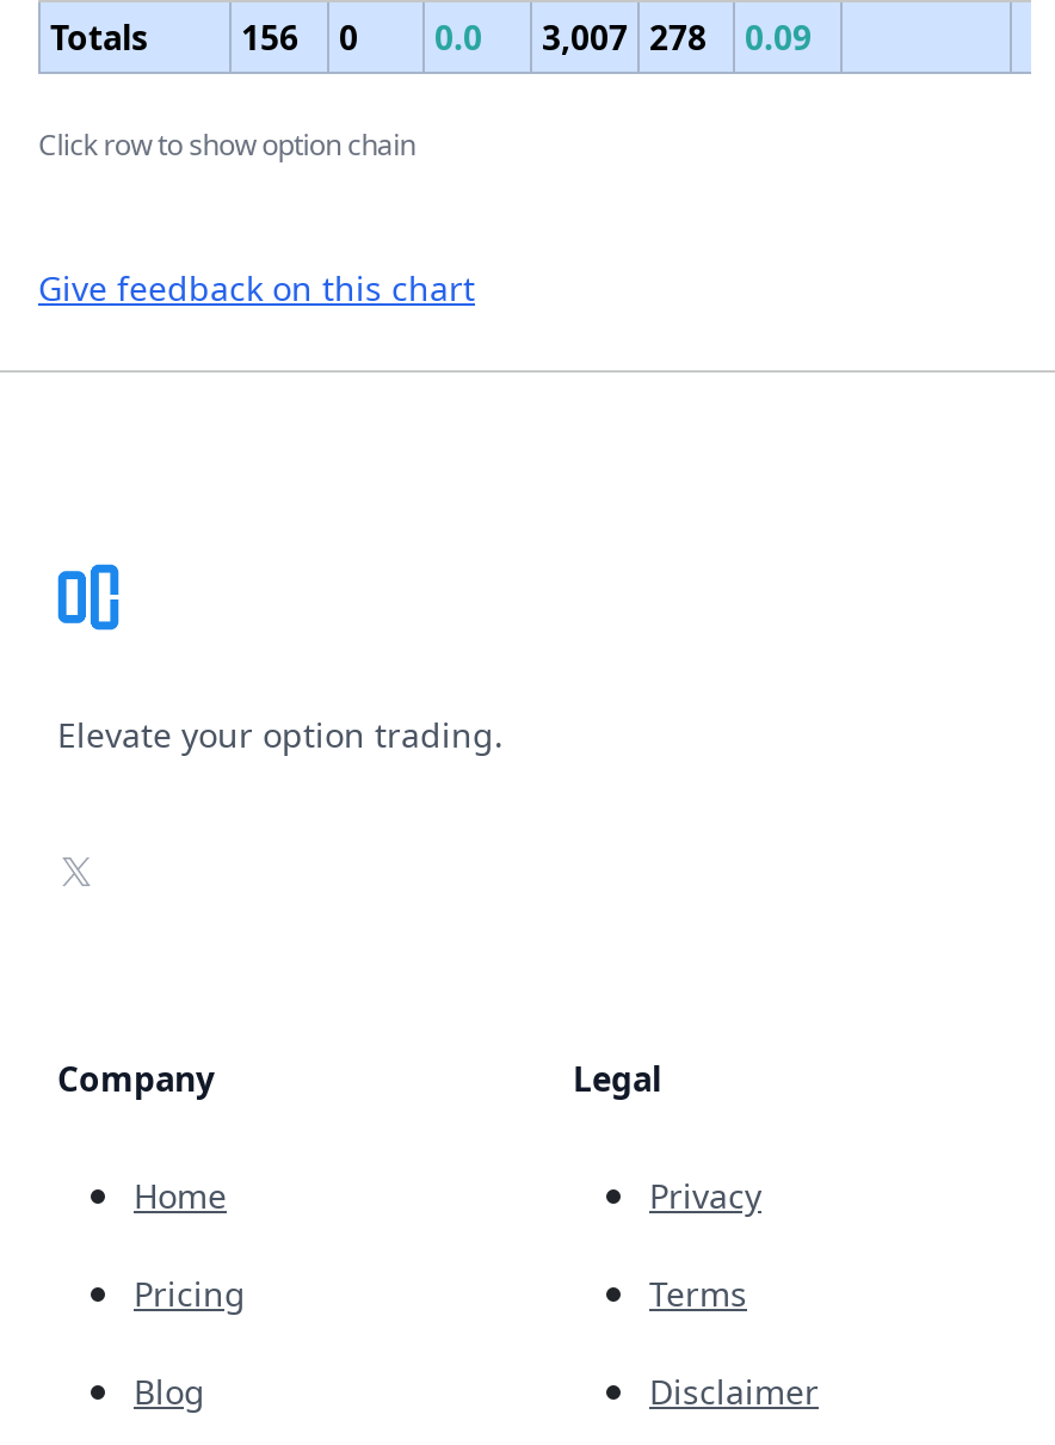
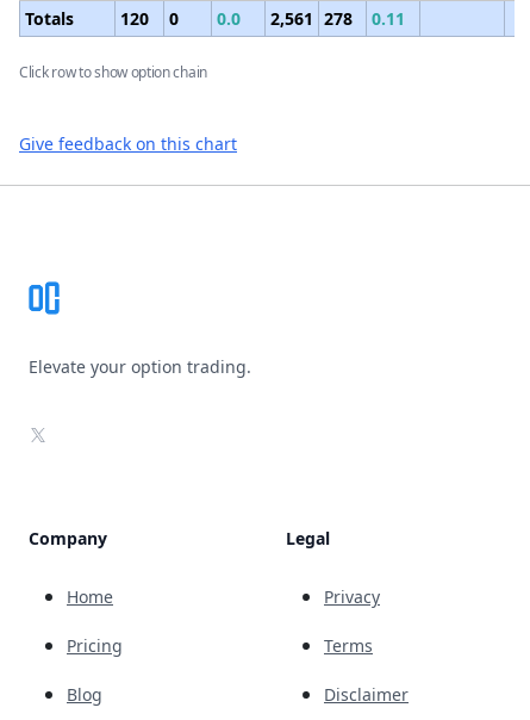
- 156
+ 120

- 3,007 278
+ 2,561 278

- 0.09
+ 0.11
